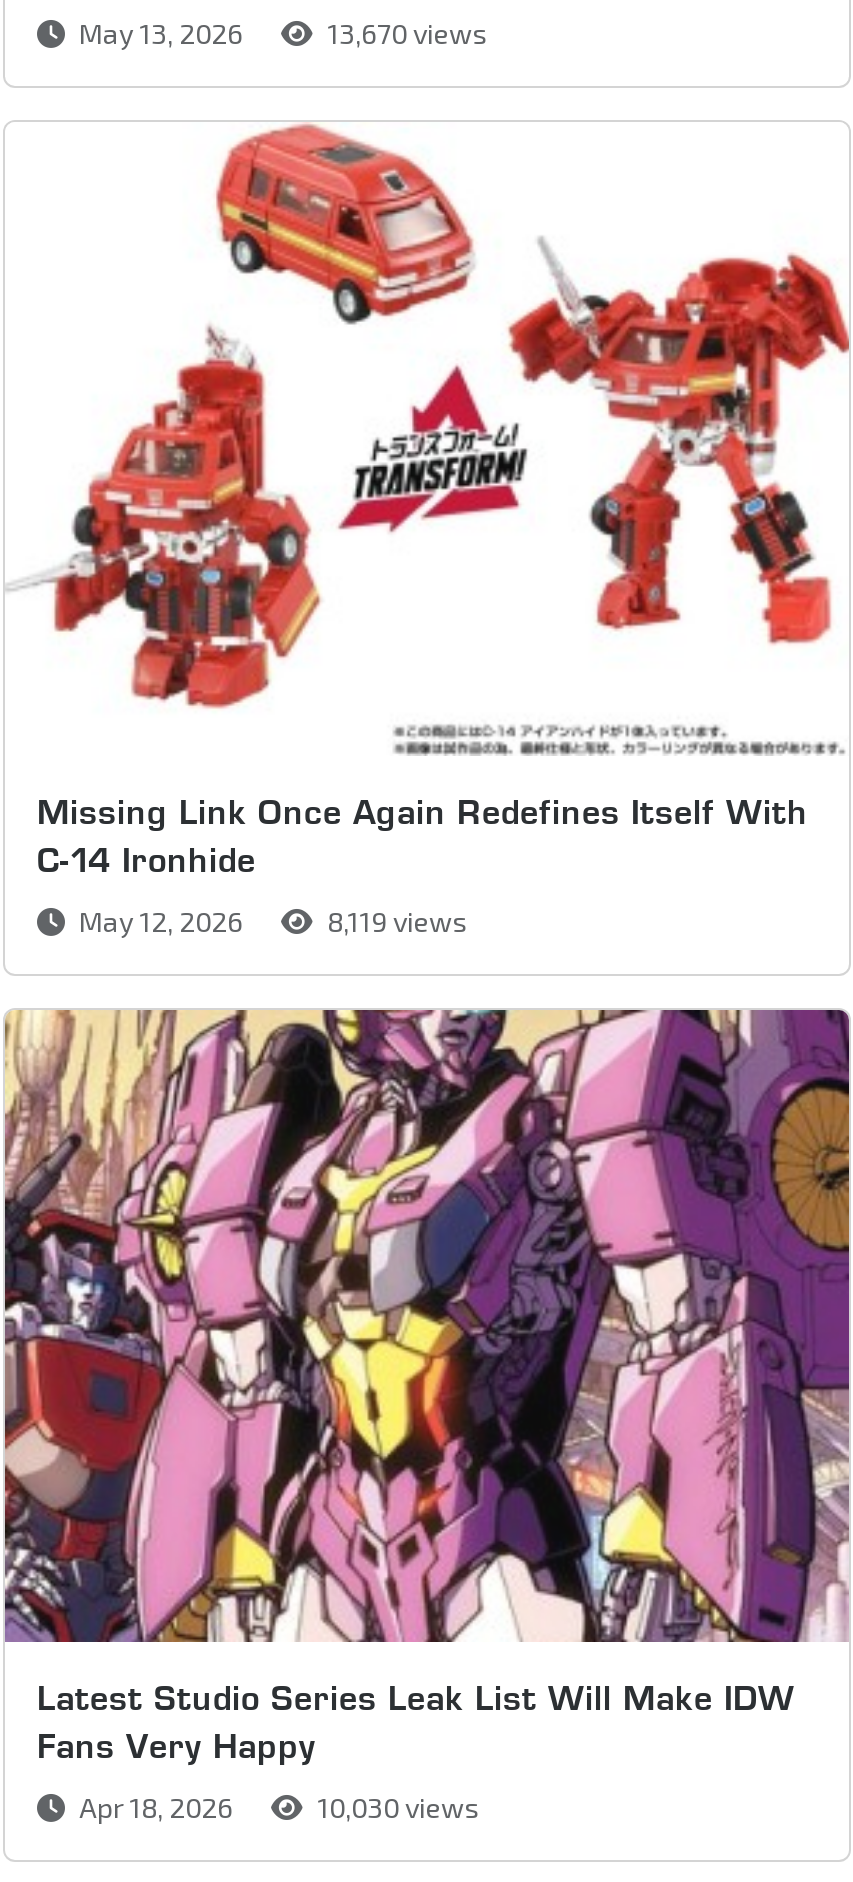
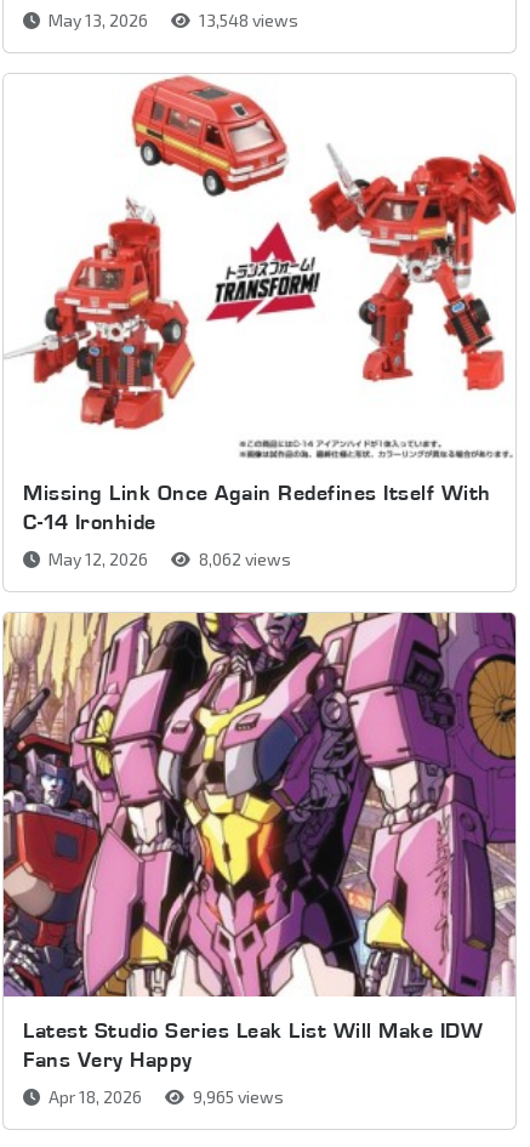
- 13,670 views
+ 13,548 views

- 8,119 views
+ 8,062 views

- 10,030 views
+ 9,965 views
